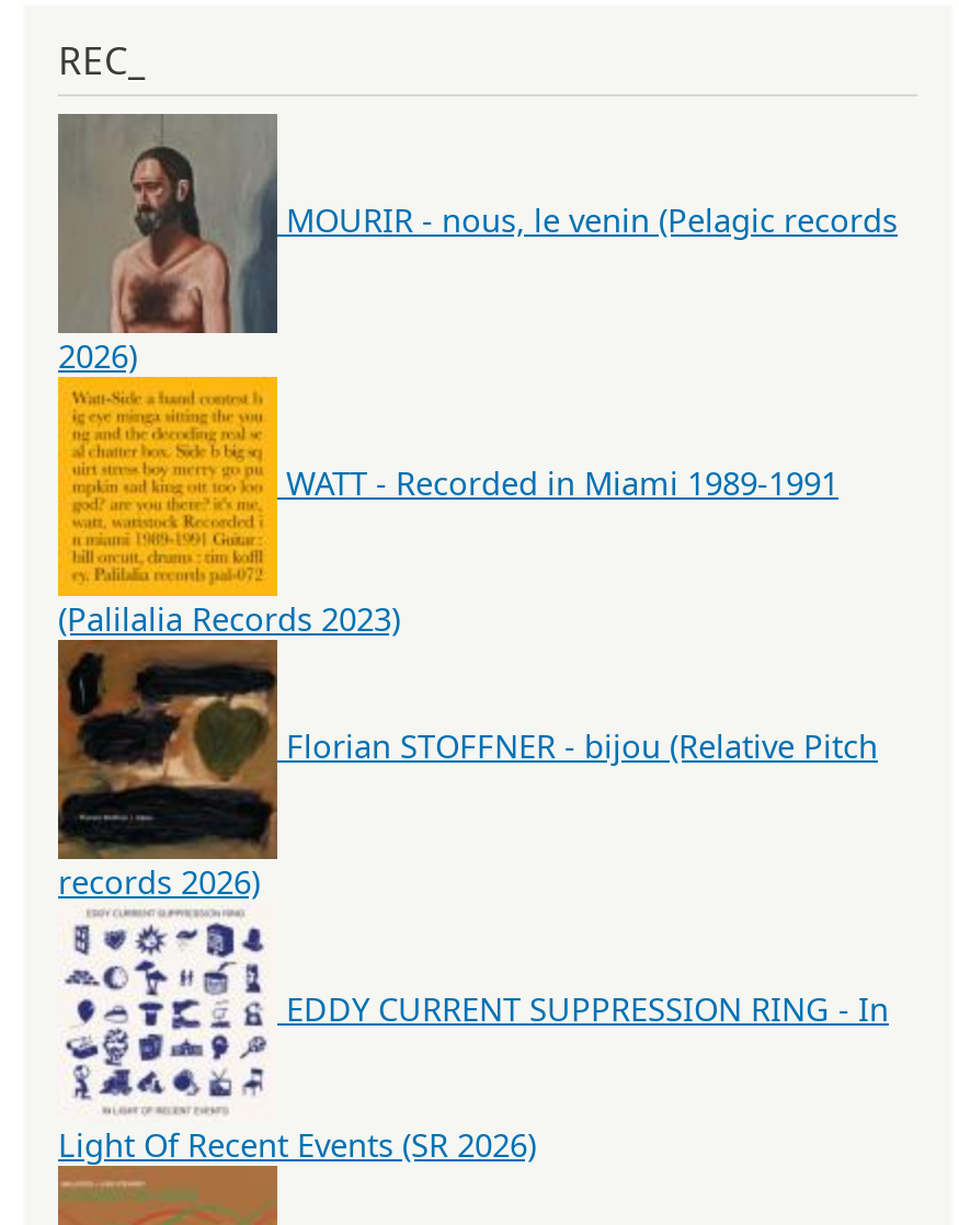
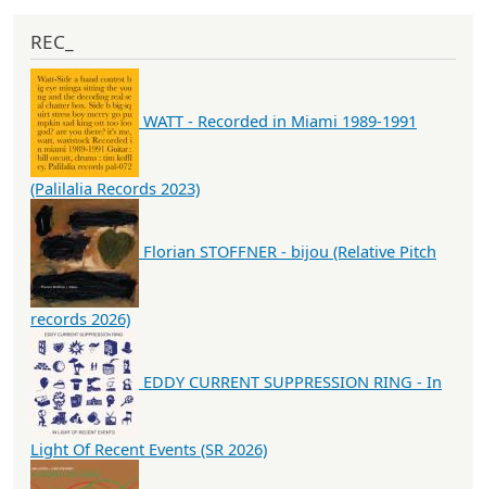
- [image]
- MOURIR - nous, le venin (Pelagic records
- 2026)
